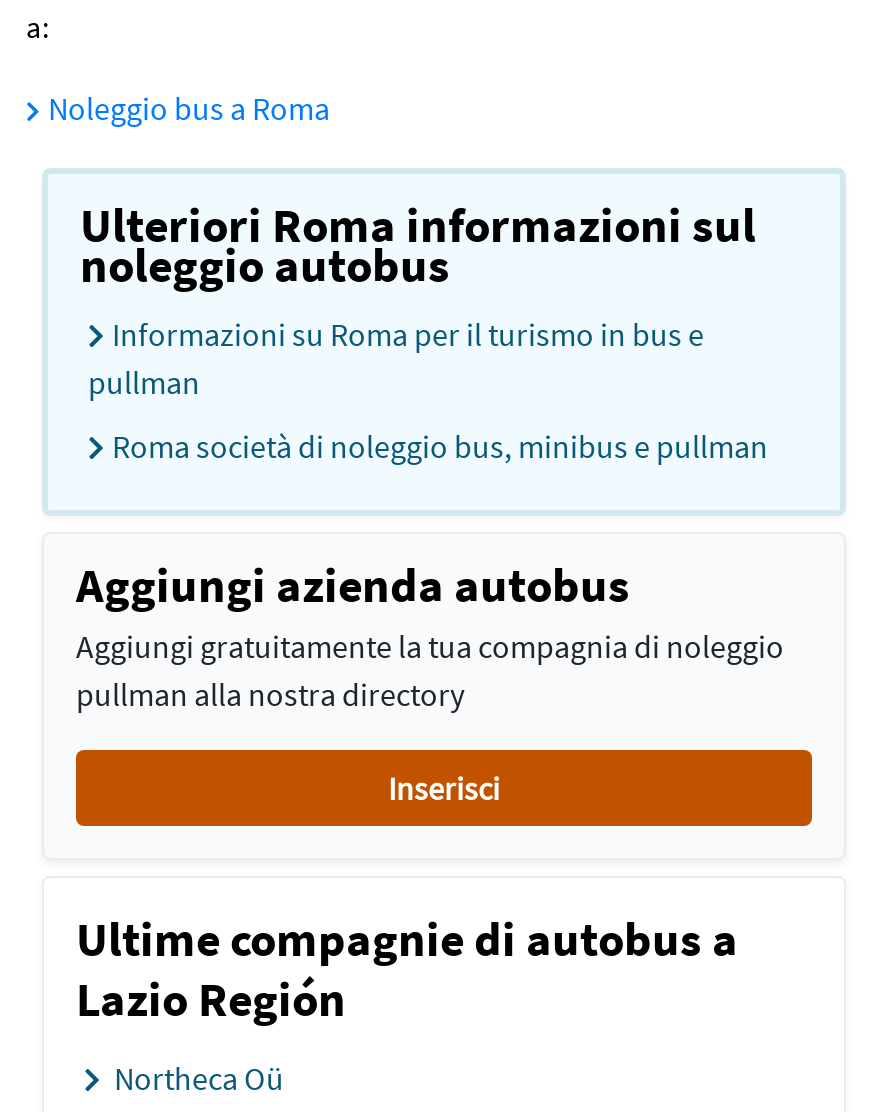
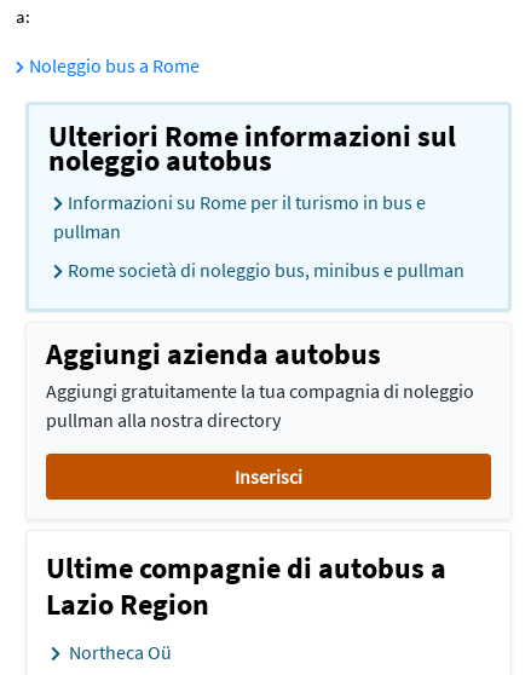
- Noleggio bus a Roma
+ Noleggio bus a Rome

- Ulteriori Roma informazioni sul
+ Ulteriori Rome informazioni sul

- Informazioni su Roma per il turismo in bus e
+ Informazioni su Rome per il turismo in bus e

- Roma società di noleggio bus, minibus e pullman
+ Rome società di noleggio bus, minibus e pullman

- Lazio Región
+ Lazio Region
